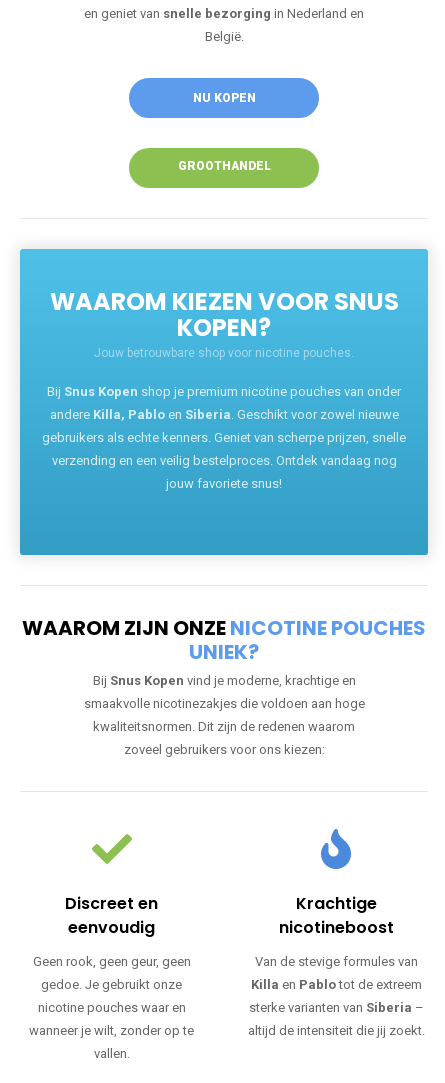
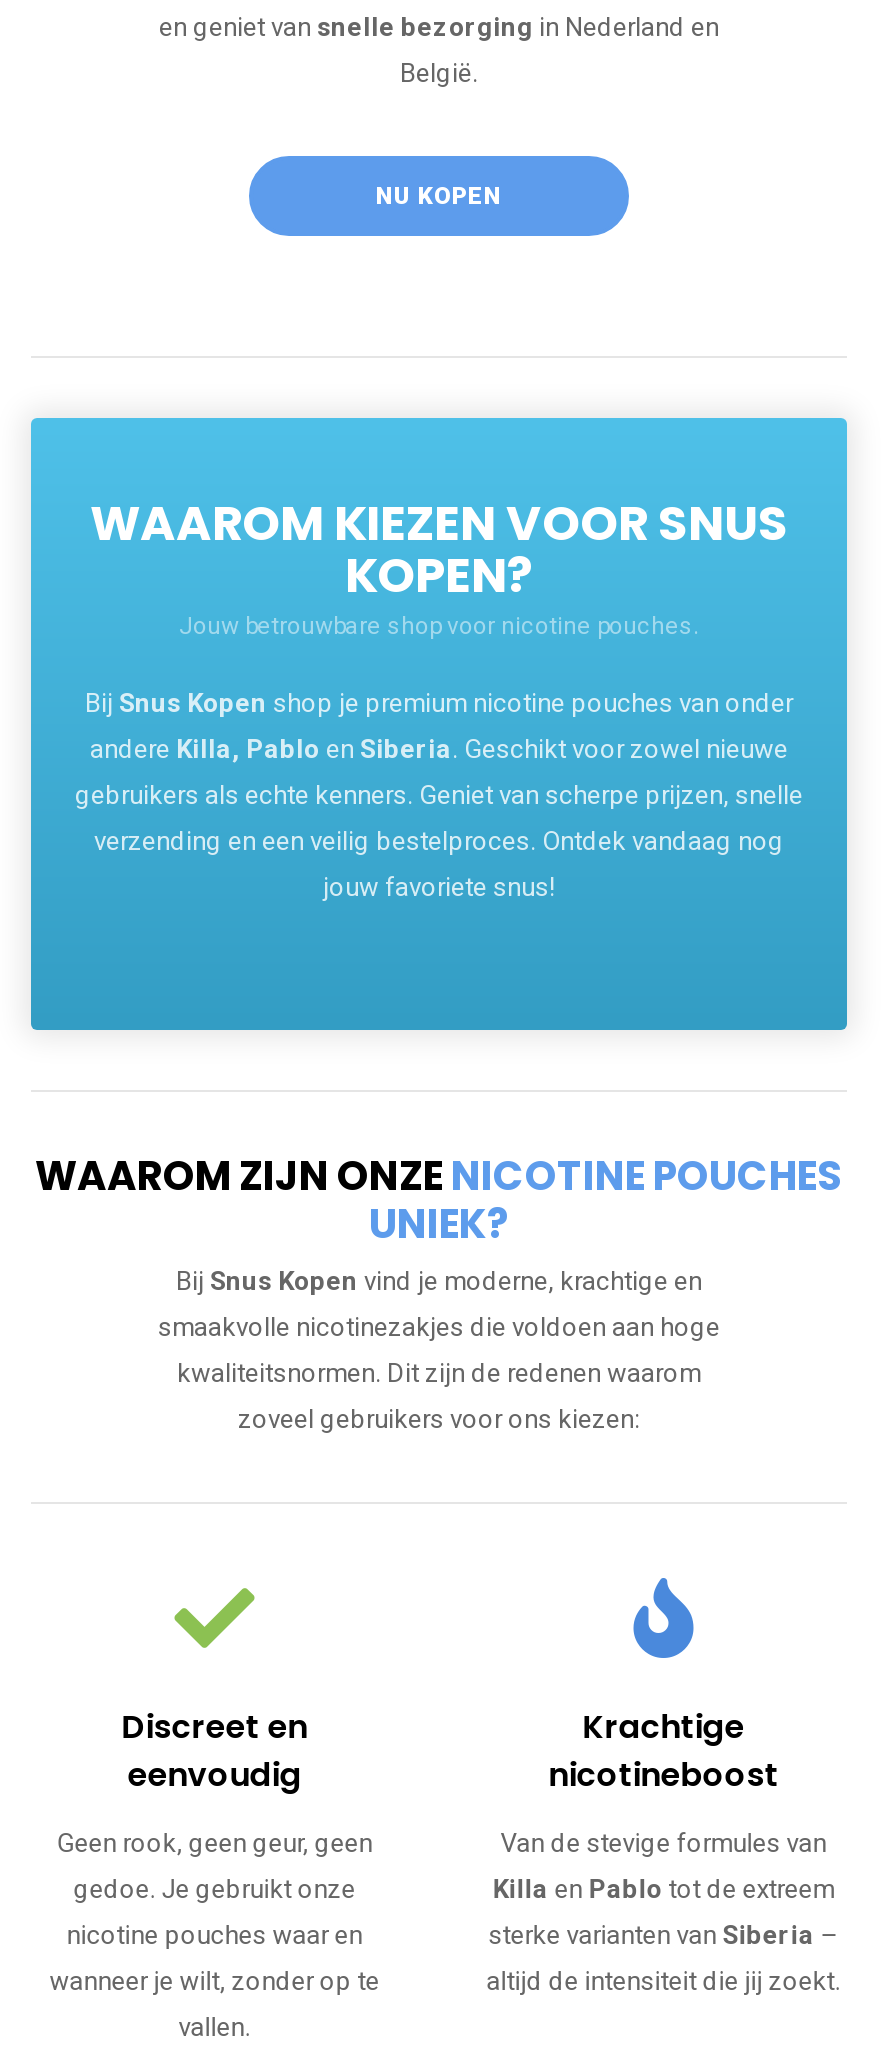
- GROOTHANDEL
